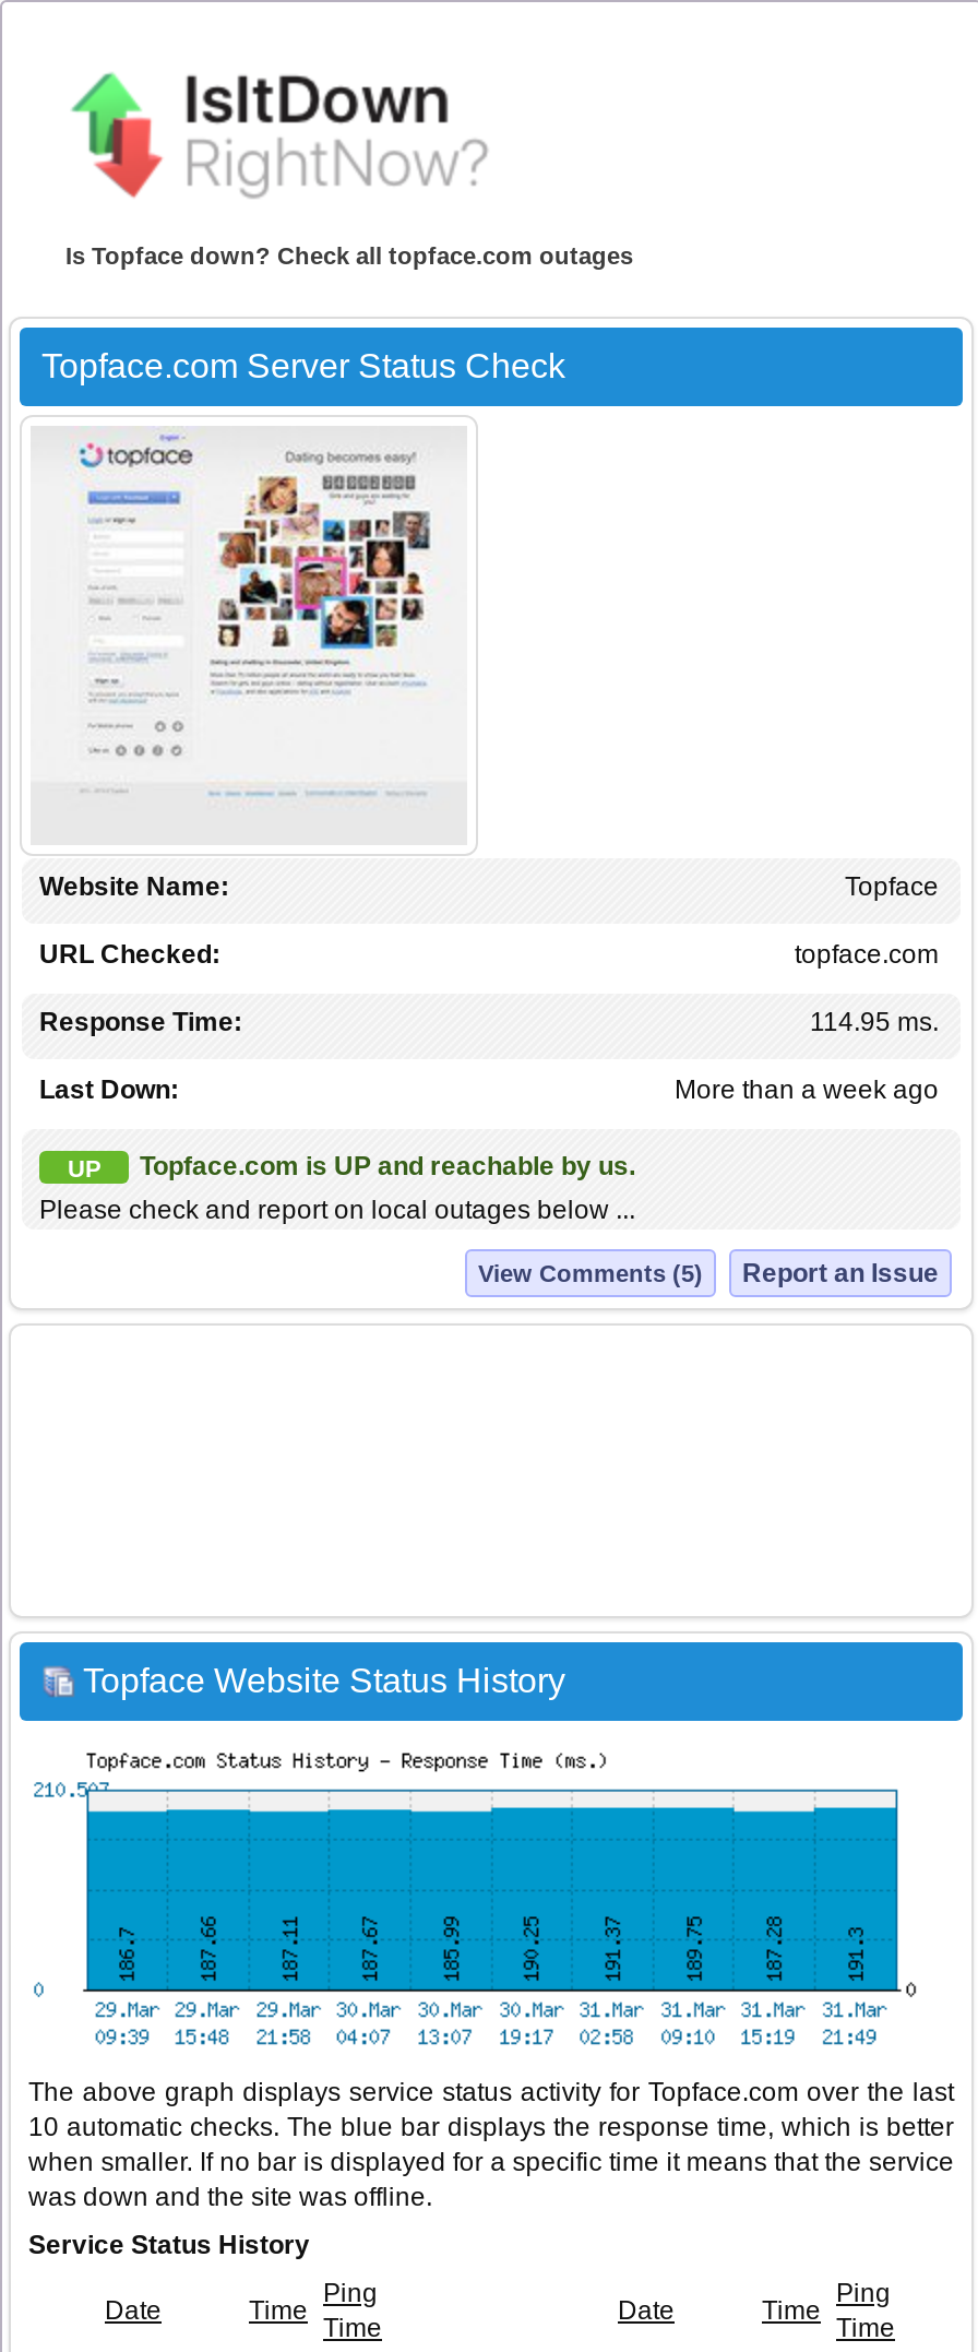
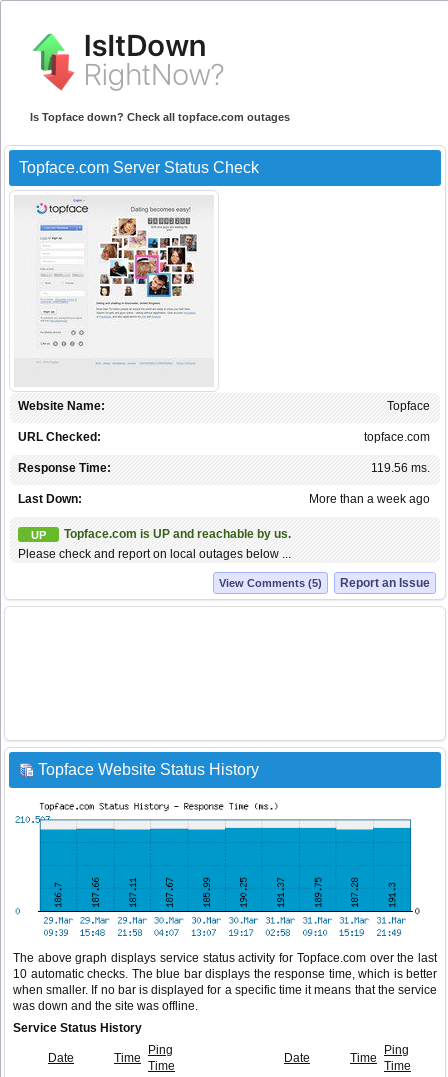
- 114.95 ms.
+ 119.56 ms.
